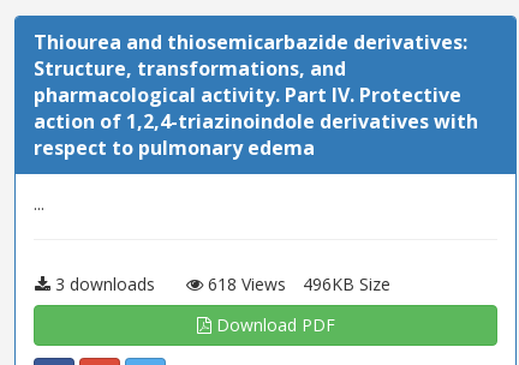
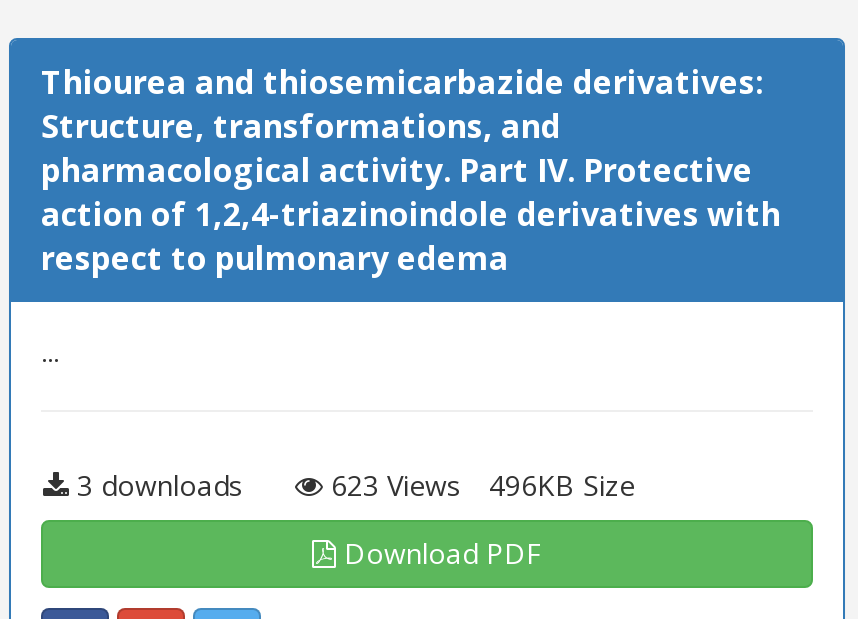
- 618 Views 496KB Size
+ 623 Views 496KB Size
